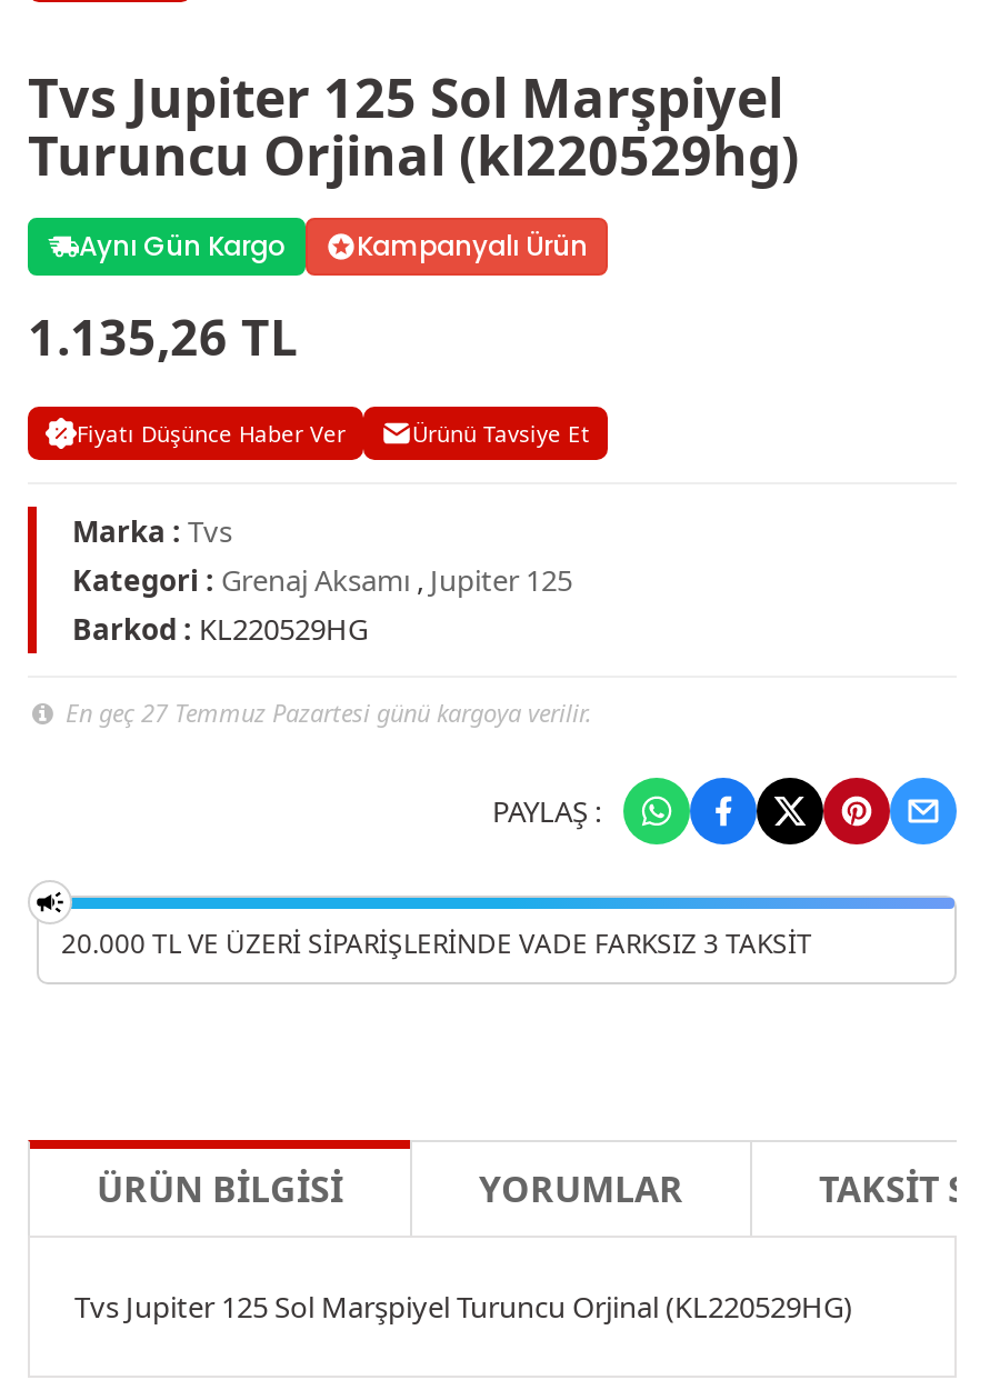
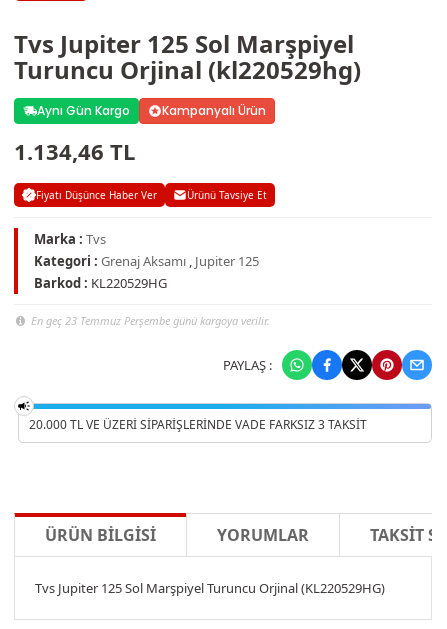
- 1.135,26 TL
+ 1.134,46 TL

- En geç 27 Temmuz Pazartesi günü kargoya verilir.
+ En geç 23 Temmuz Perşembe günü kargoya verilir.
